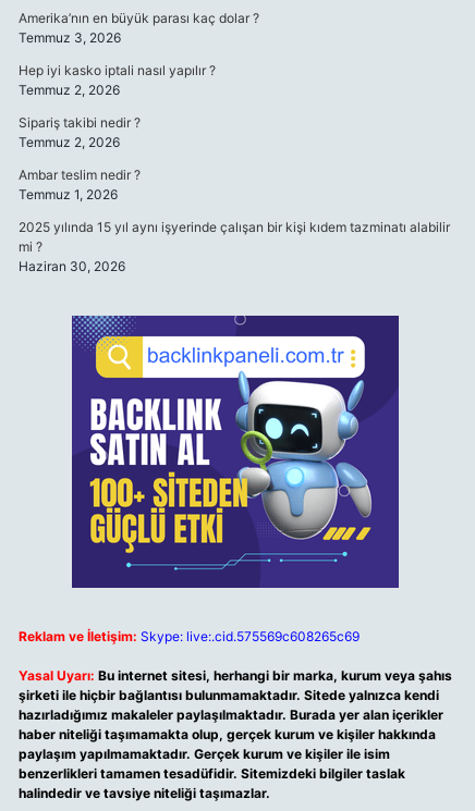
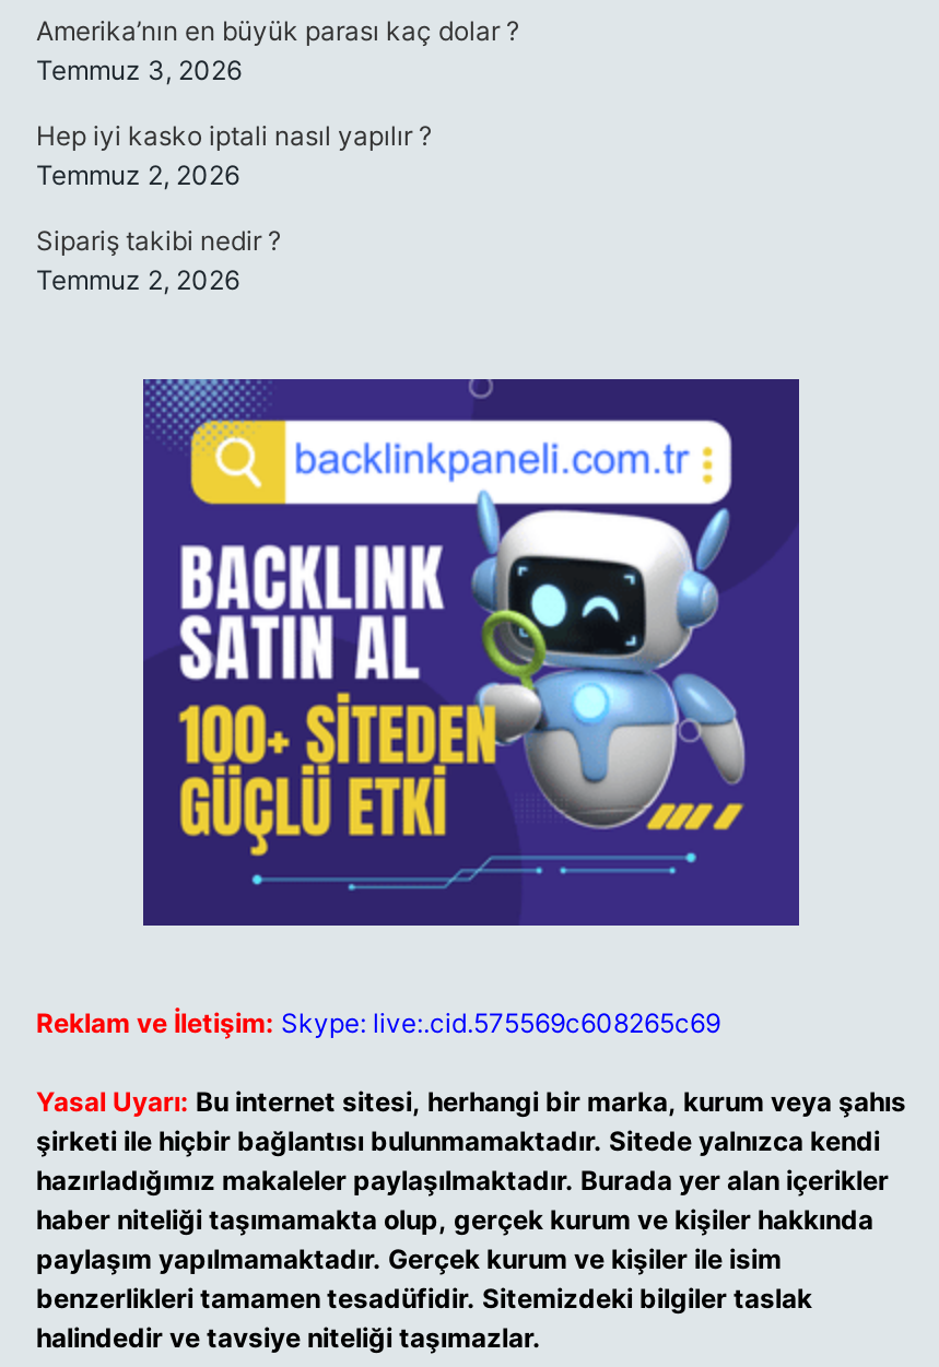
- Ambar teslim nedir ?
- Temmuz 1, 2026
- 2025 yılında 15 yıl aynı işyerinde çalışan bir kişi kıdem tazminatı alabilir
- mi ?
- Haziran 30, 2026
